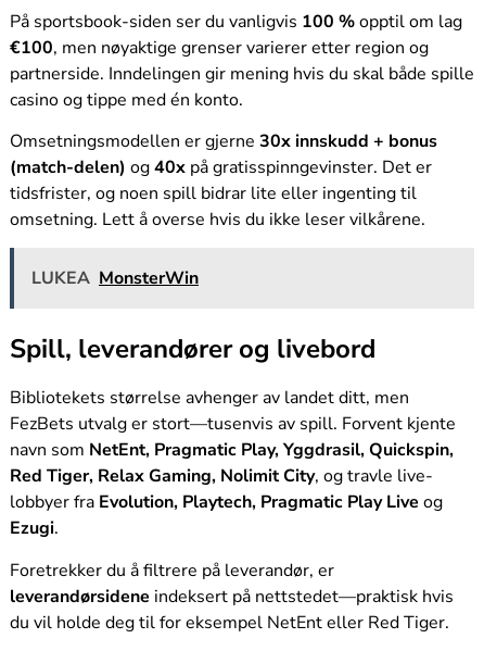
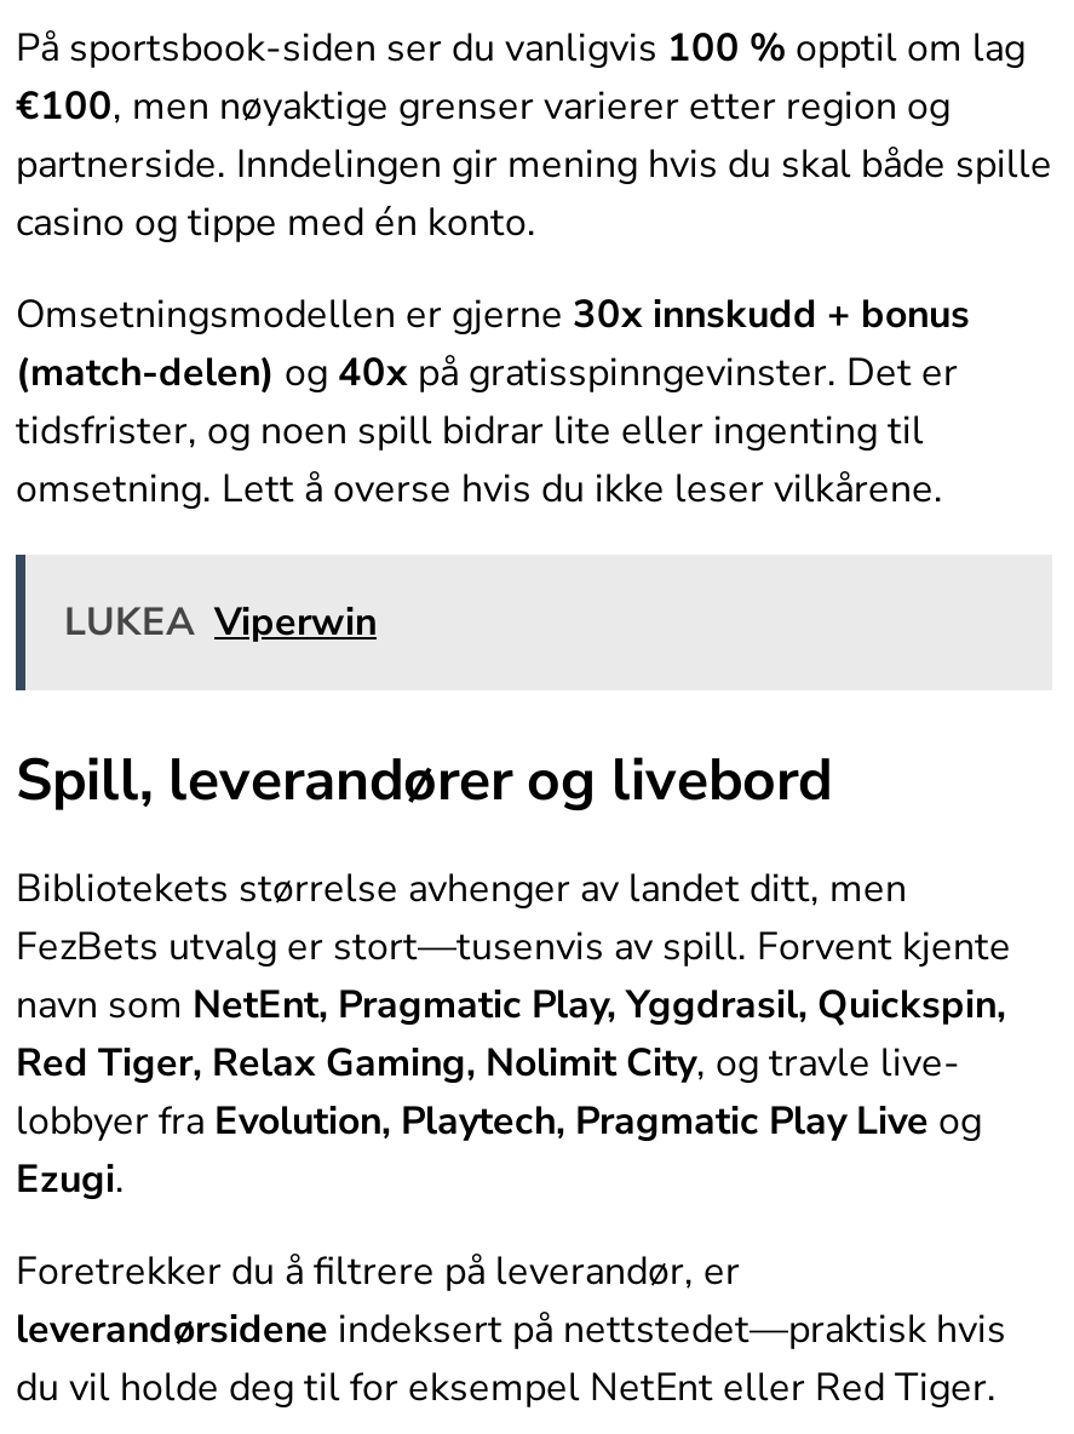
- LUKEA MonsterWin
+ LUKEA Viperwin
